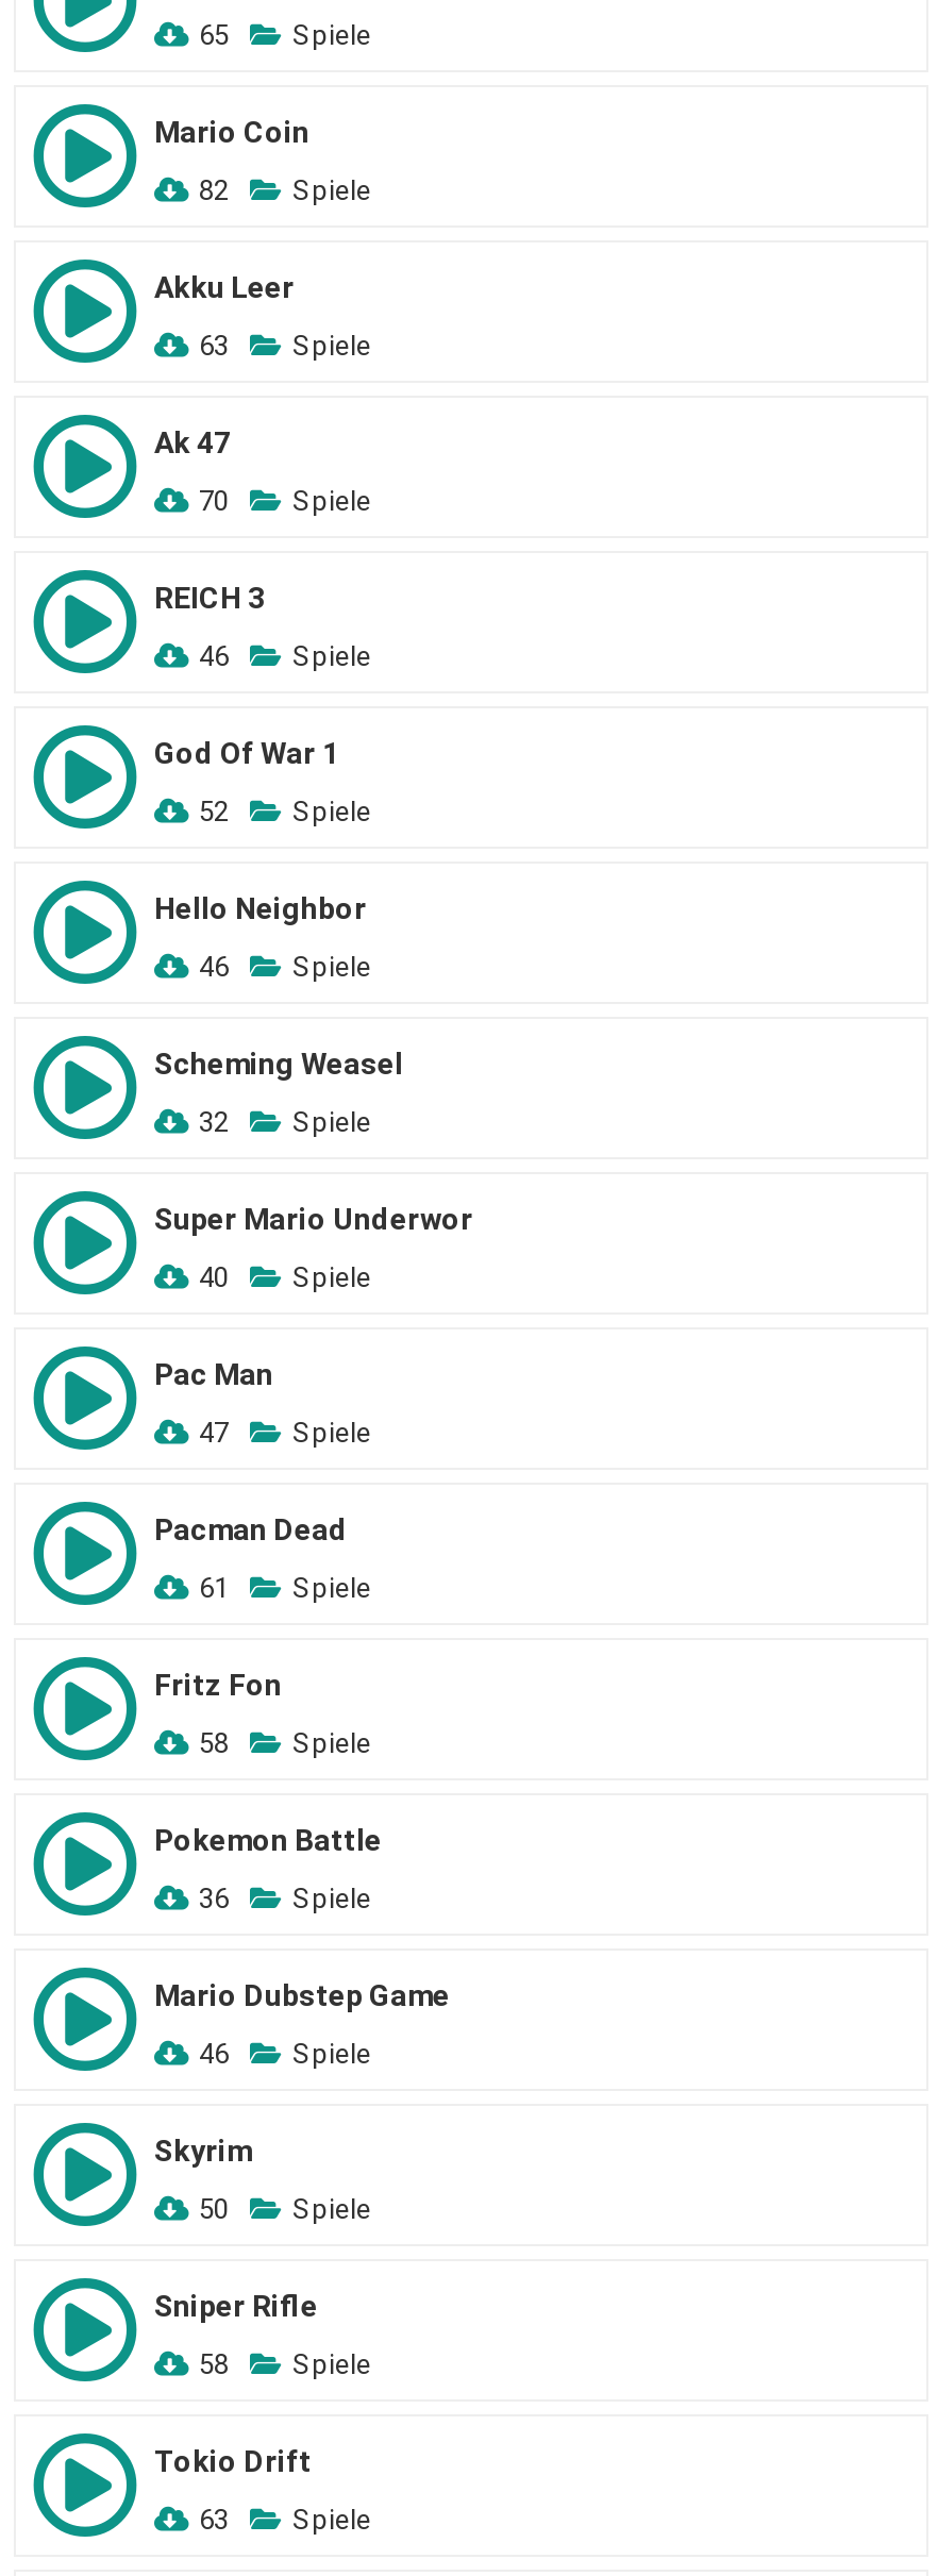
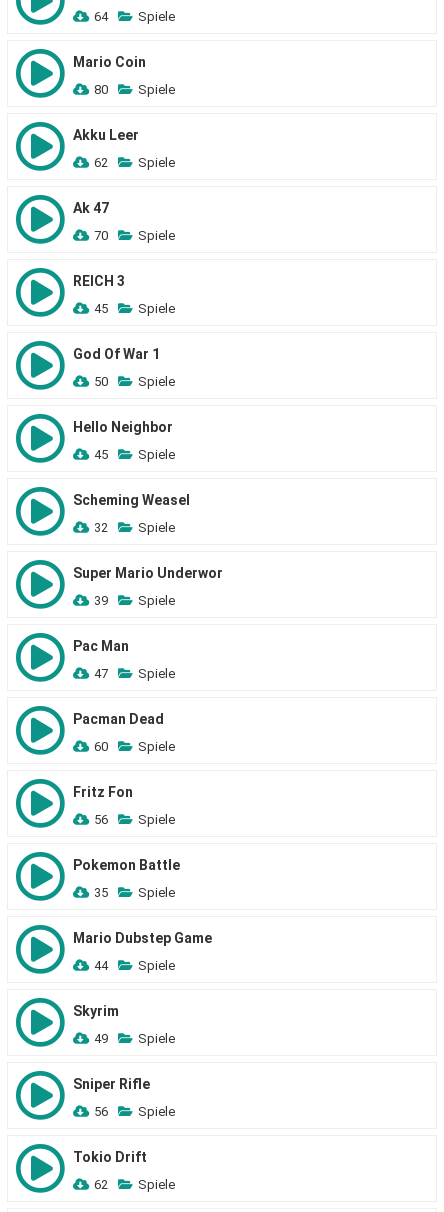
- 65 Spiele
+ 64 Spiele

- 82 Spiele
+ 80 Spiele

- 63 Spiele
+ 62 Spiele

- 46 Spiele
+ 45 Spiele

- 52 Spiele
+ 50 Spiele

- 46 Spiele
+ 45 Spiele

- 40 Spiele
+ 39 Spiele

- 61 Spiele
+ 60 Spiele

- 58 Spiele
+ 56 Spiele

- 36 Spiele
+ 35 Spiele

- 46 Spiele
+ 44 Spiele

- 50 Spiele
+ 49 Spiele

- 58 Spiele
+ 56 Spiele

- 63 Spiele
+ 62 Spiele
